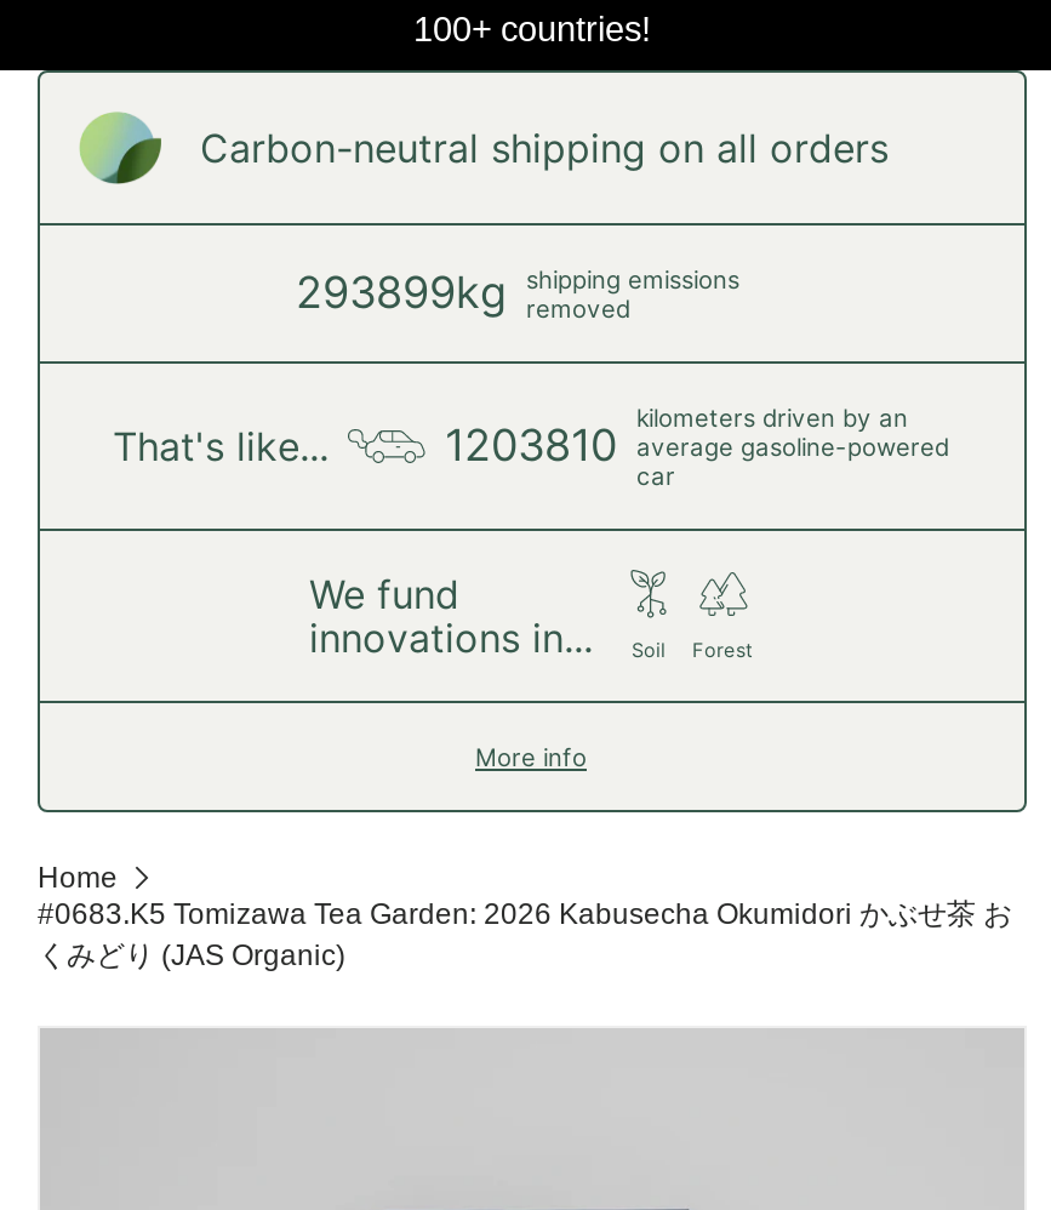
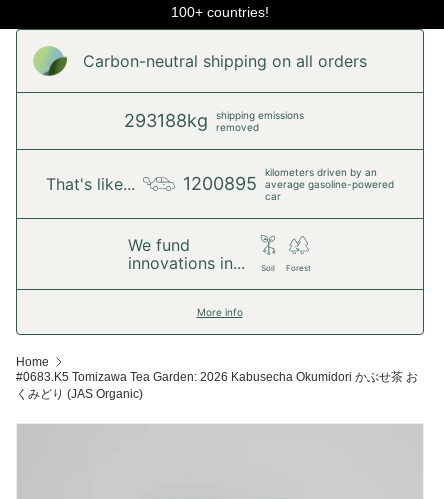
- 293899kg shipping emissions removed
+ 293188kg shipping emissions removed

- 1203810 average gasoline-powered
+ 1200895 average gasoline-powered
